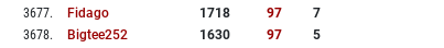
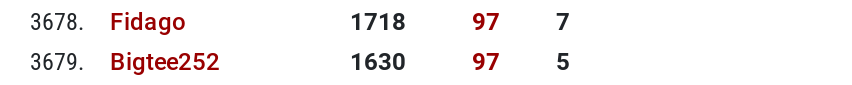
- 3677. Fidago
+ 3678. Fidago

- 3678. Bigtee252
+ 3679. Bigtee252
